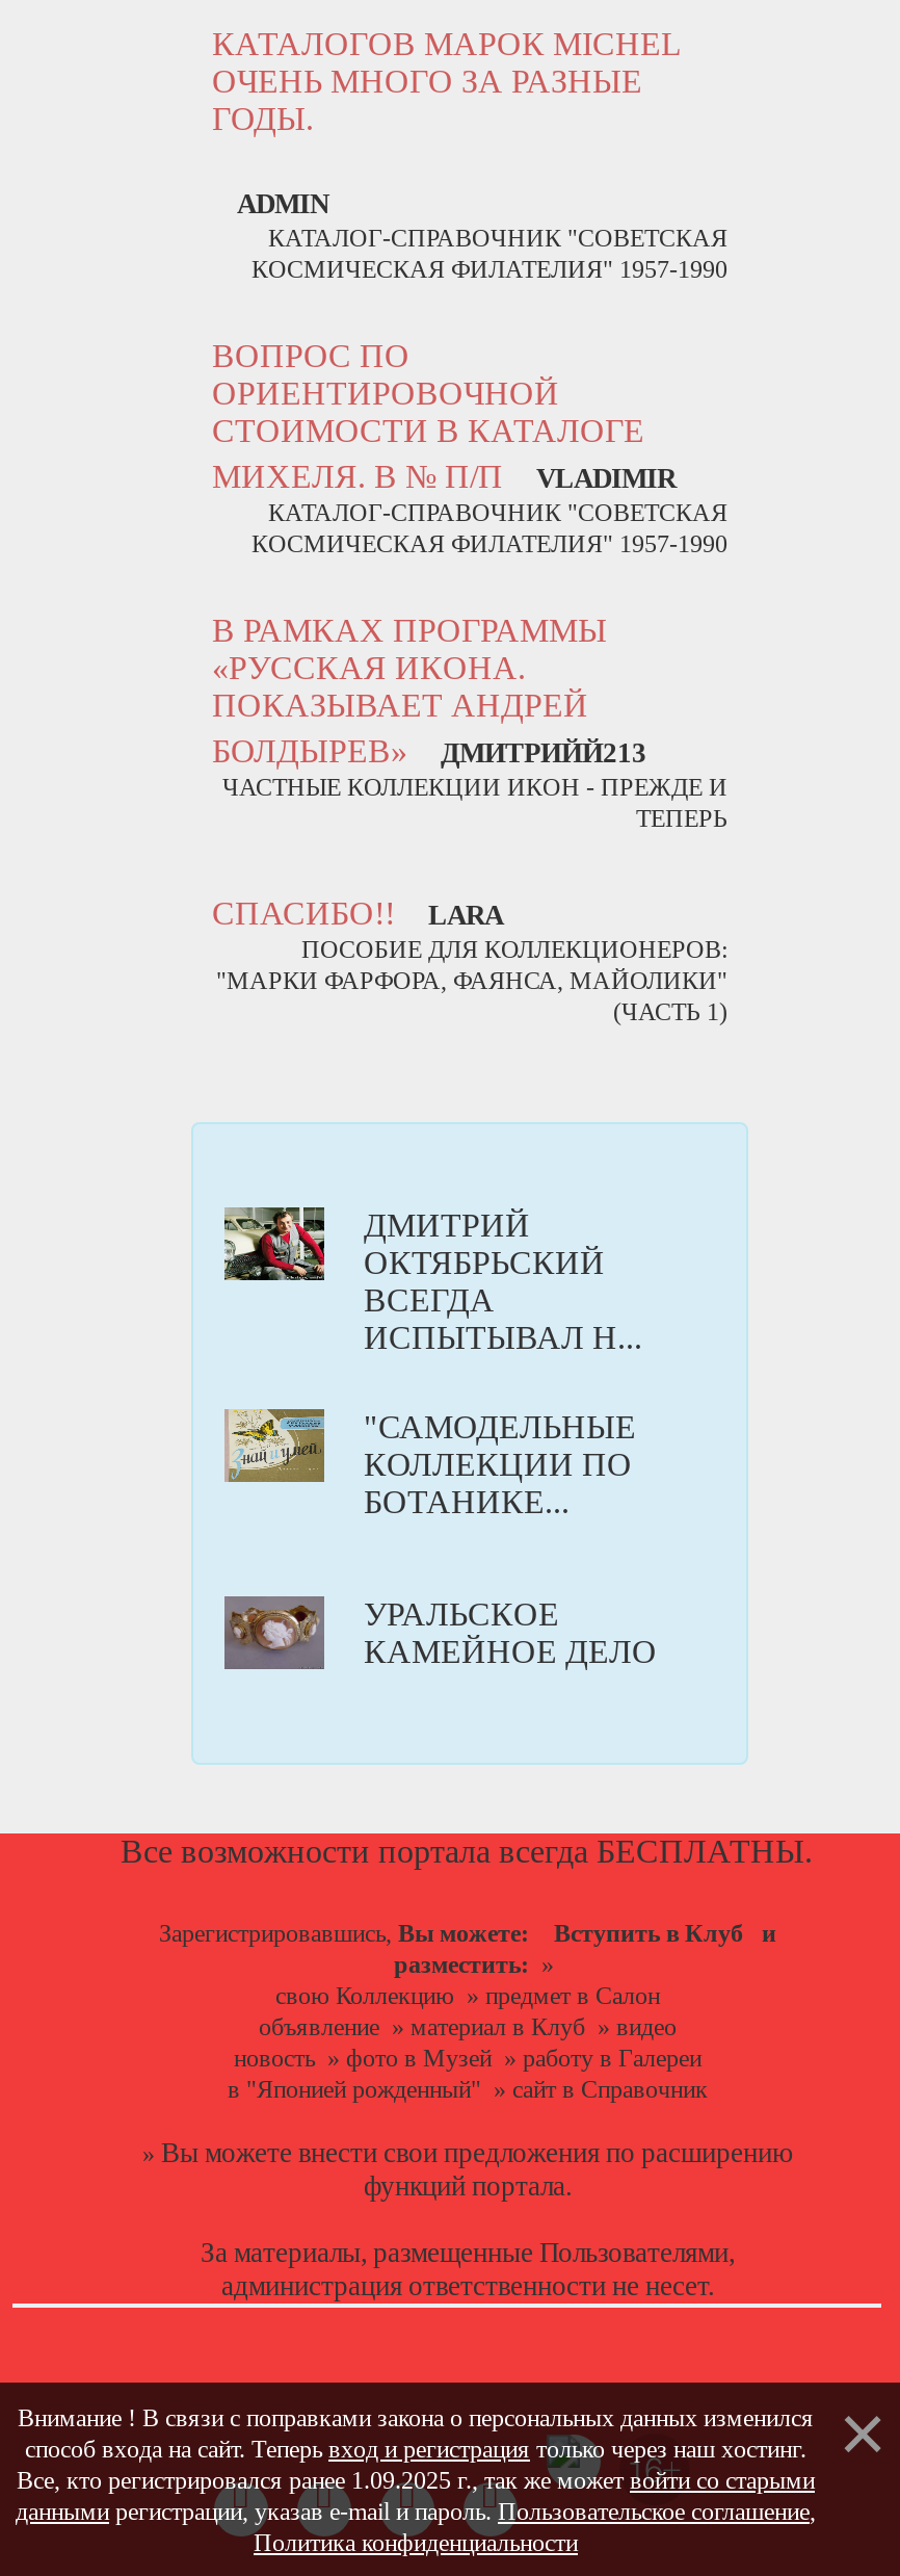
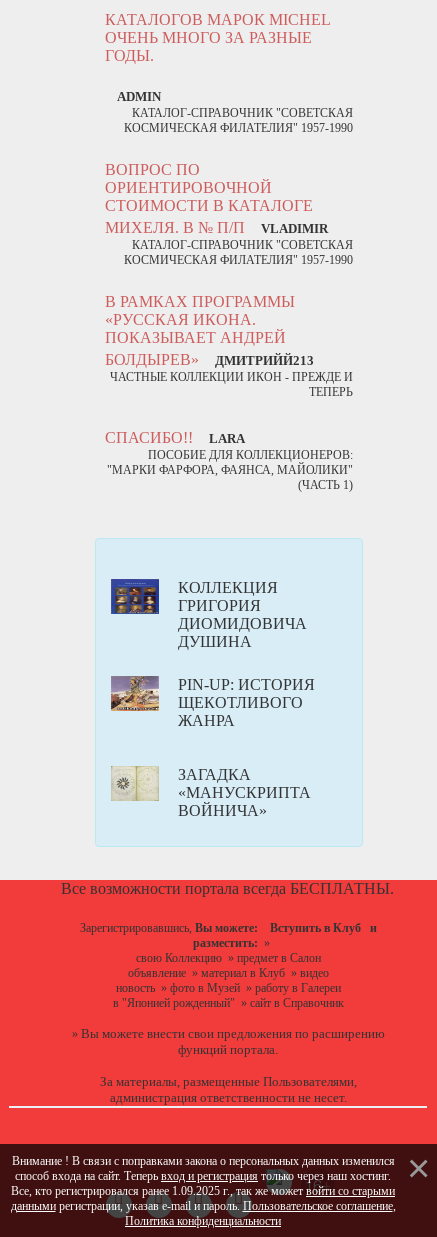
- [image]
- ДМИТРИЙ
- ОКТЯБРЬСКИЙ
- ВСЕГДА
- ИСПЫТЫВАЛ Н...
+ [image]
+ КОЛЛЕКЦИЯ
+ ГРИГОРИЯ
+ ДИОМИДОВИЧА
+ ДУШИНА

- [image]
- "САМОДЕЛЬНЫЕ
- КОЛЛЕКЦИИ ПО
- БОТАНИКЕ...
+ [image]
+ PIN-UP: ИСТОРИЯ
+ ЩЕКОТЛИВОГО
+ ЖАНРА

- [image]
- УРАЛЬСКОЕ
- КАМЕЙНОЕ ДЕЛО
+ [image]
+ ЗАГАДКА
+ «МАНУСКРИПТА
+ ВОЙНИЧА»
